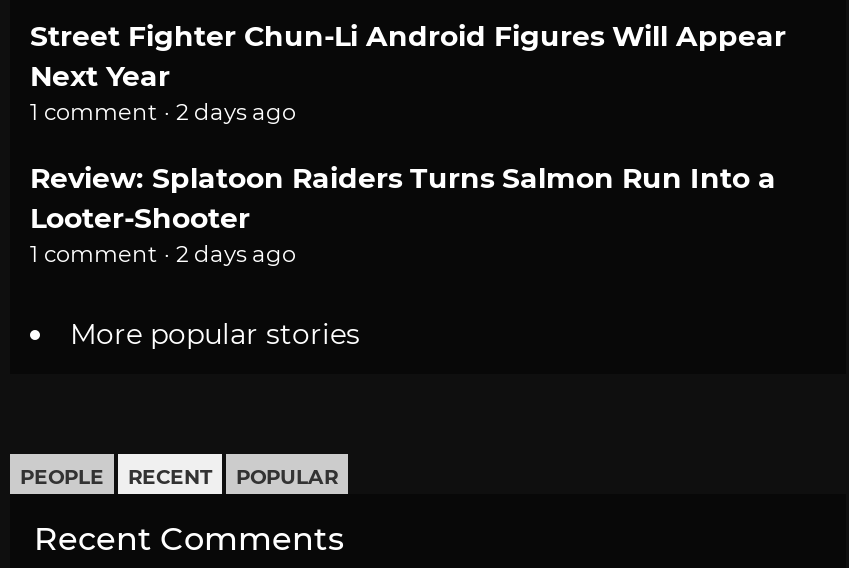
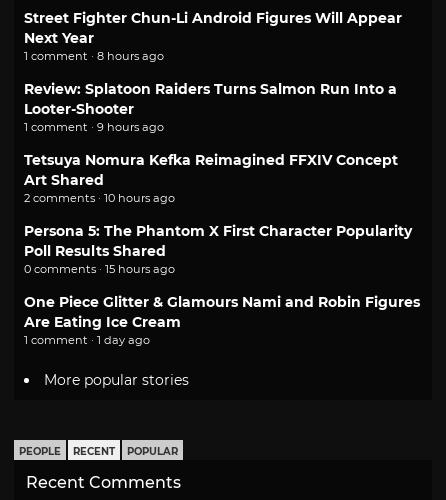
- 1 comment · 2 days ago
+ 1 comment · 8 hours ago

- 1 comment · 2 days ago
+ 1 comment · 9 hours ago
+ Tetsuya Nomura Kefka Reimagined FFXIV Concept
+ Art Shared
+ 2 comments · 10 hours ago
+ Persona 5: The Phantom X First Character Popularity
+ Poll Results Shared
+ 0 comments · 15 hours ago
+ One Piece Glitter & Glamours Nami and Robin Figures
+ Are Eating Ice Cream
+ 1 comment · 1 day ago
